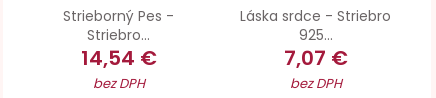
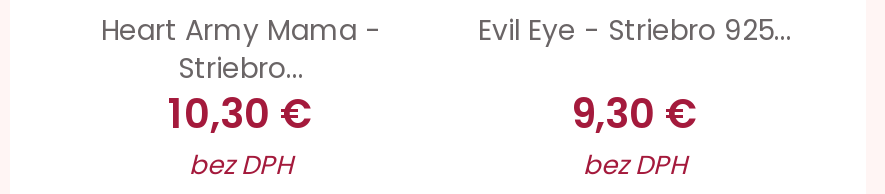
- Strieborný Pes -
+ Heart Army Mama -

- Láska srdce - Striebro
- 925...
- 7,07 €
+ Evil Eye - Striebro 925...
+ 9,30 €

- 14,54 €
+ 10,30 €
